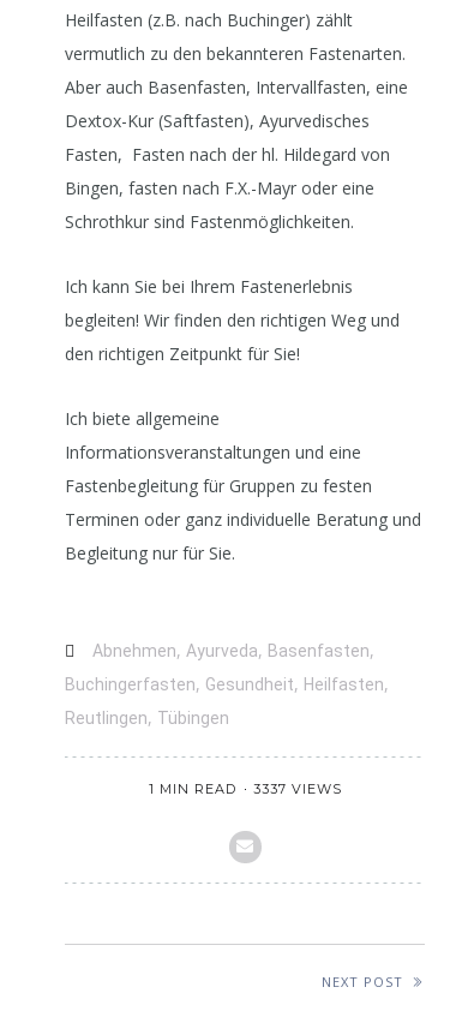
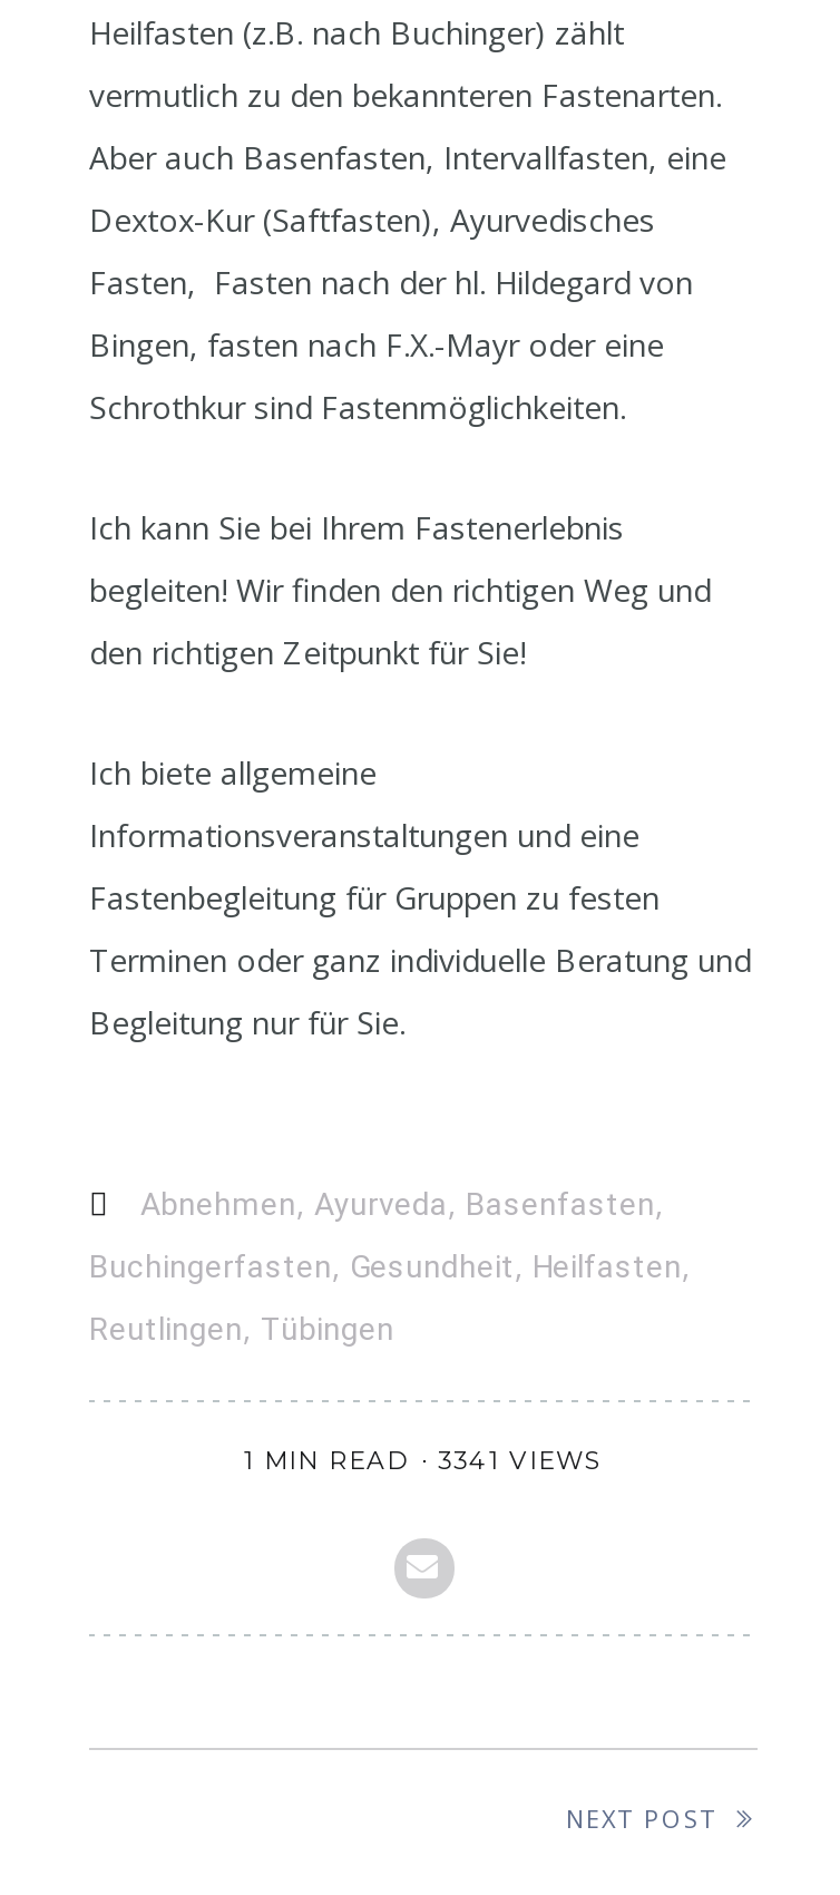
- 1 MIN READ 3337 VIEWS
+ 1 MIN READ 3341 VIEWS
